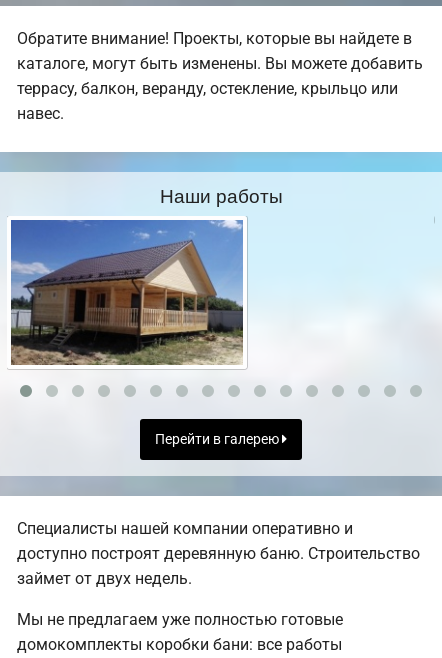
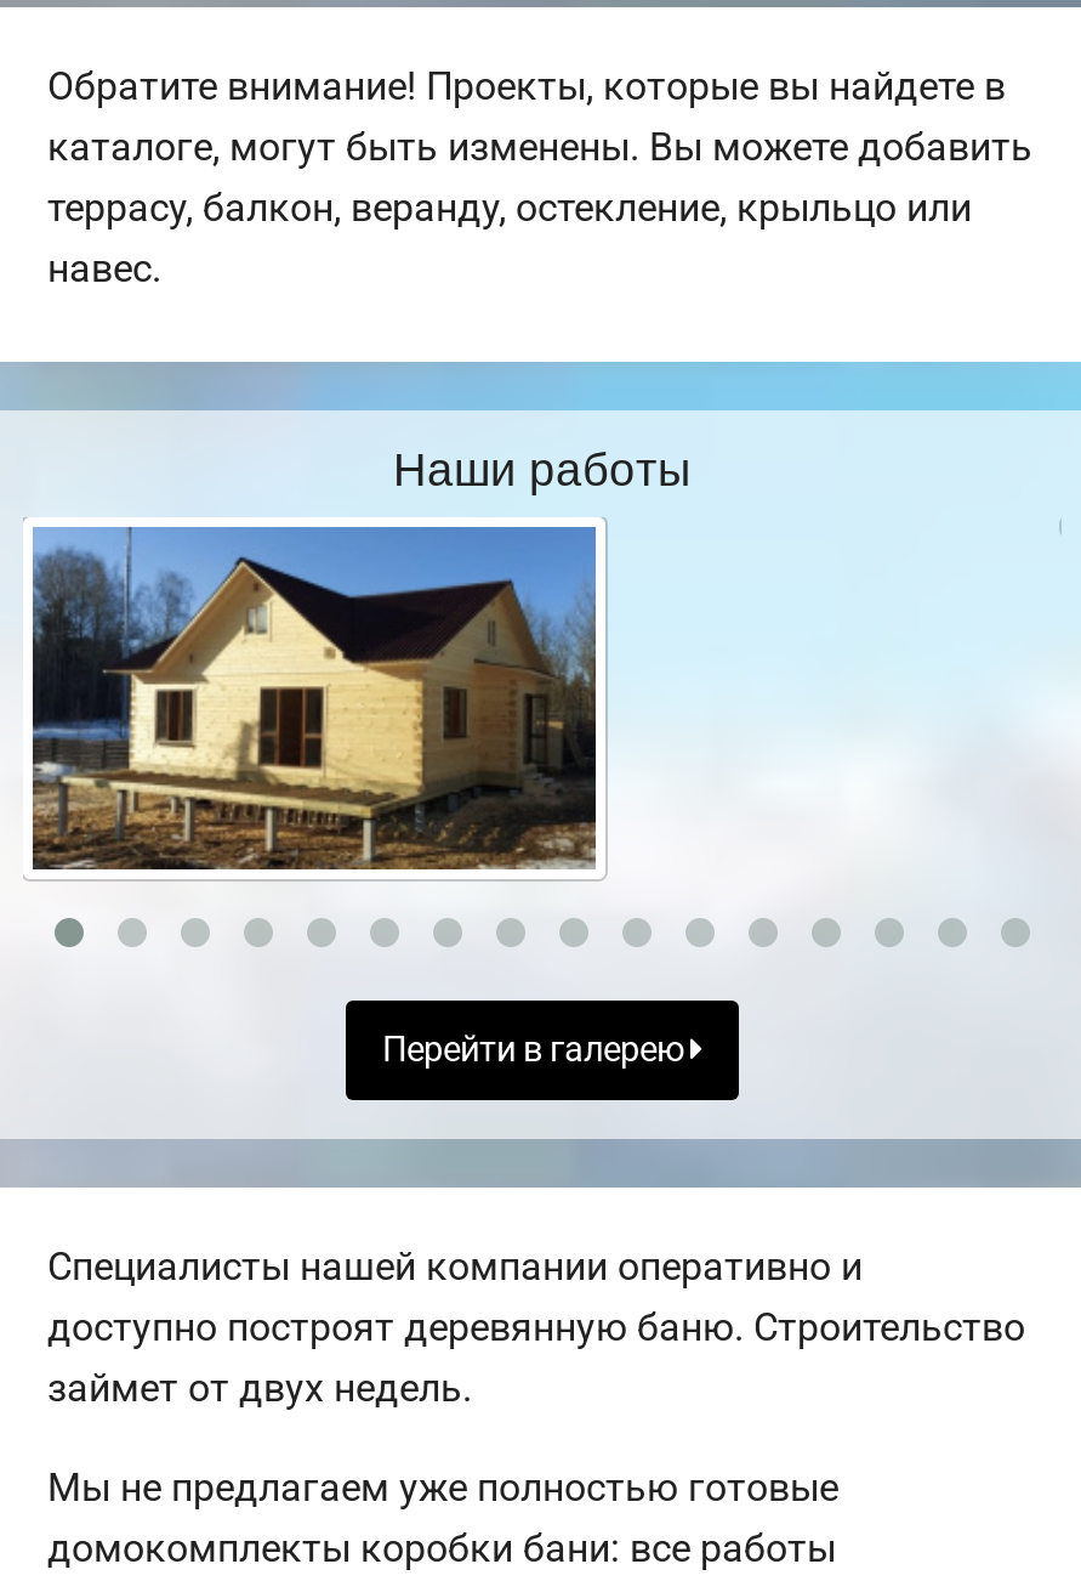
- [image]
+ [image]
